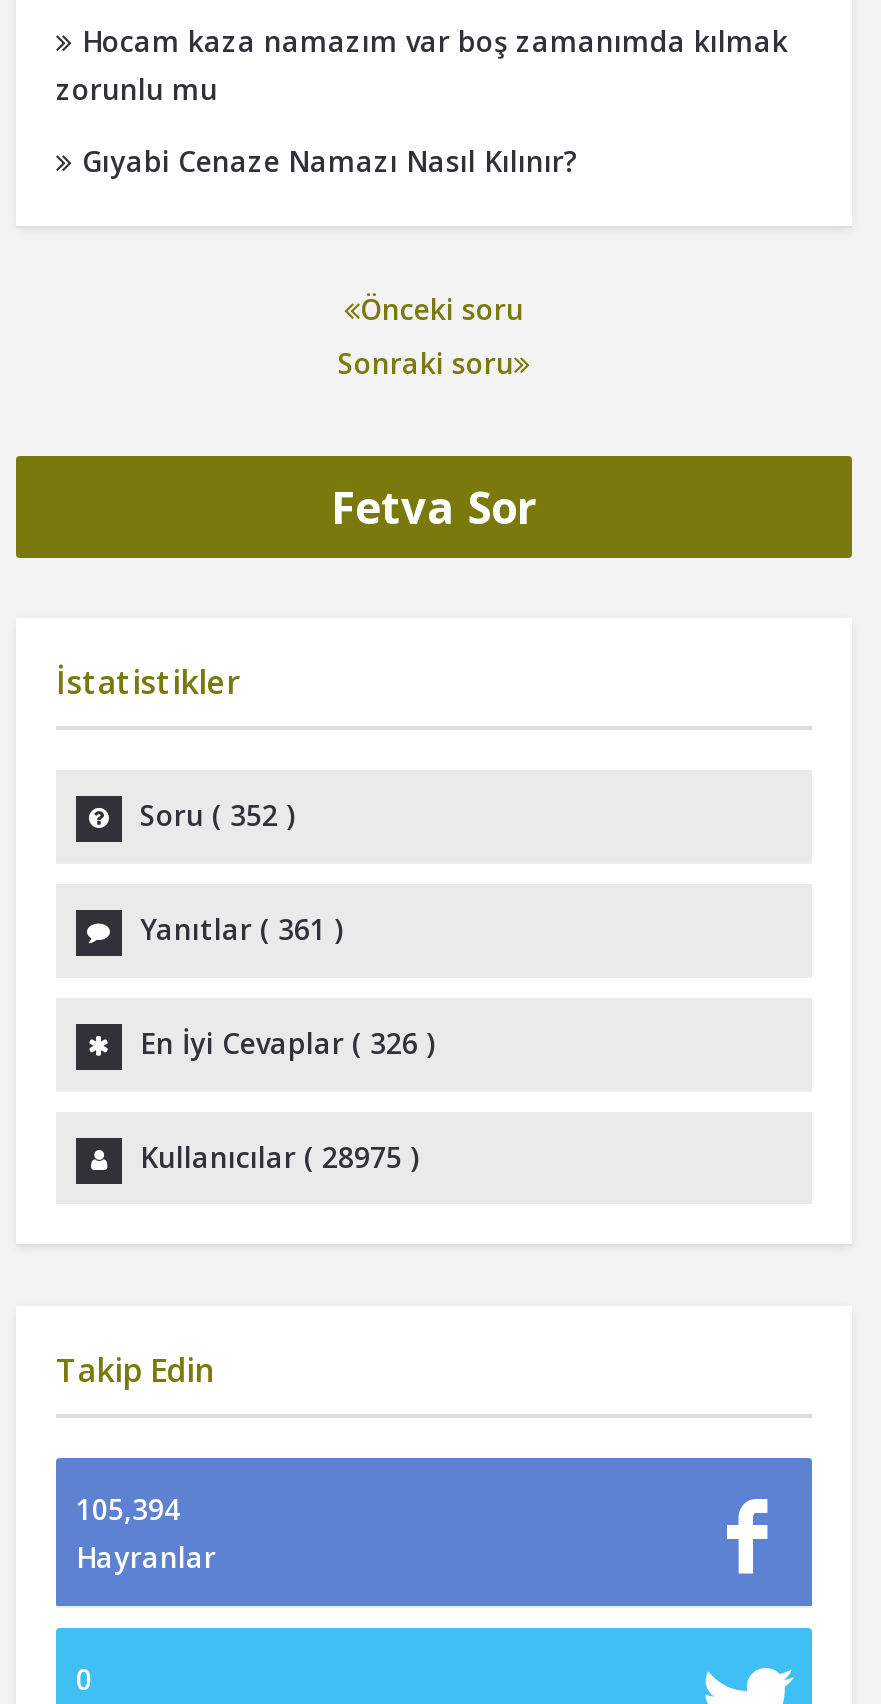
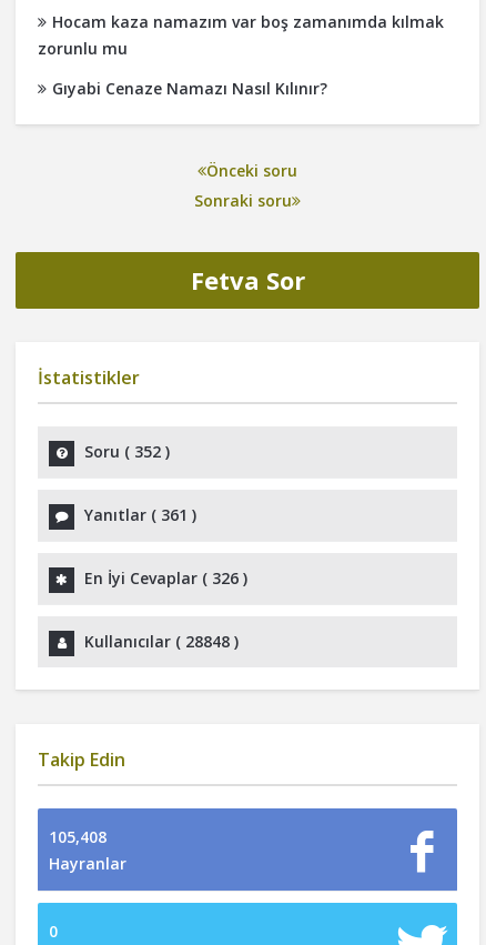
- Kullanıcılar (28975)
+ Kullanıcılar (28848)

- 105,394
+ 105,408
